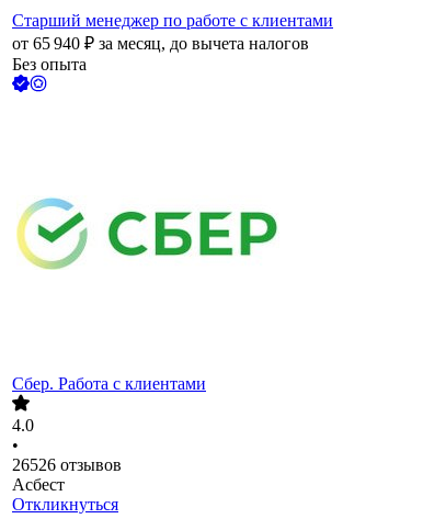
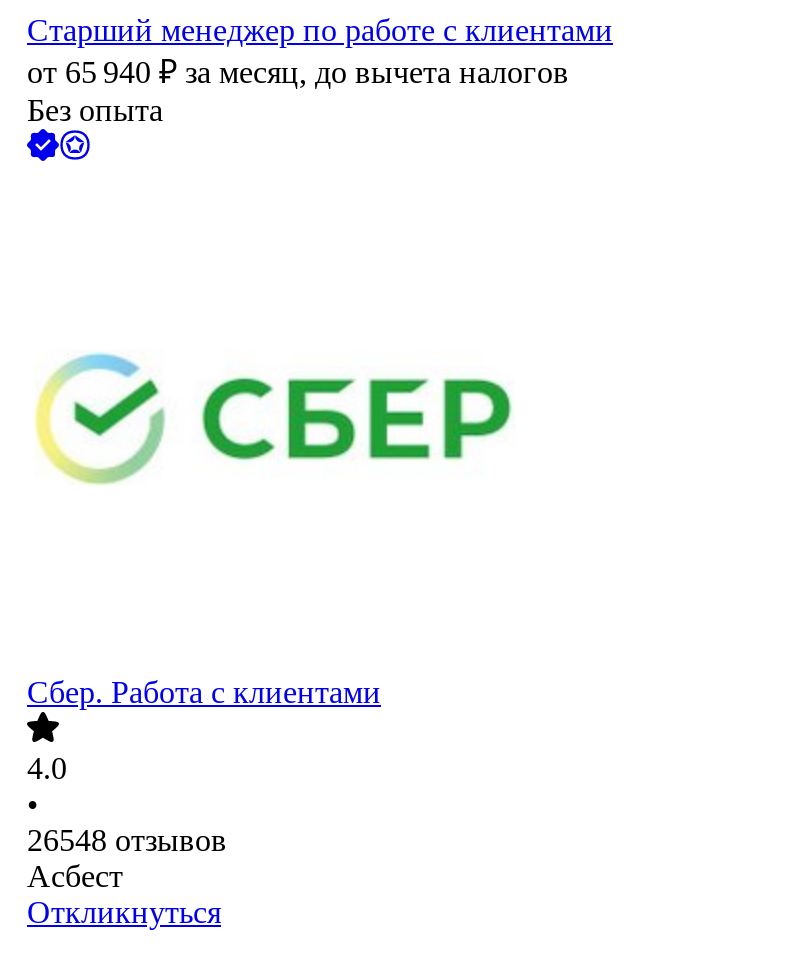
- 26526 отзывов
+ 26548 отзывов
